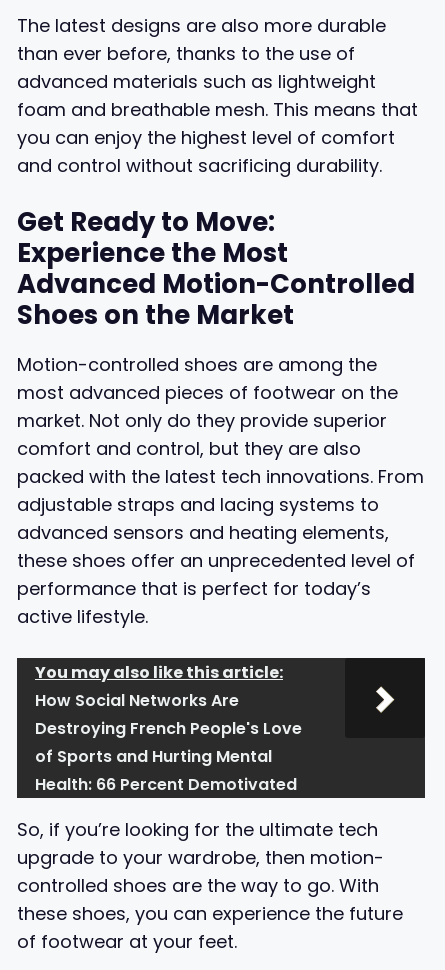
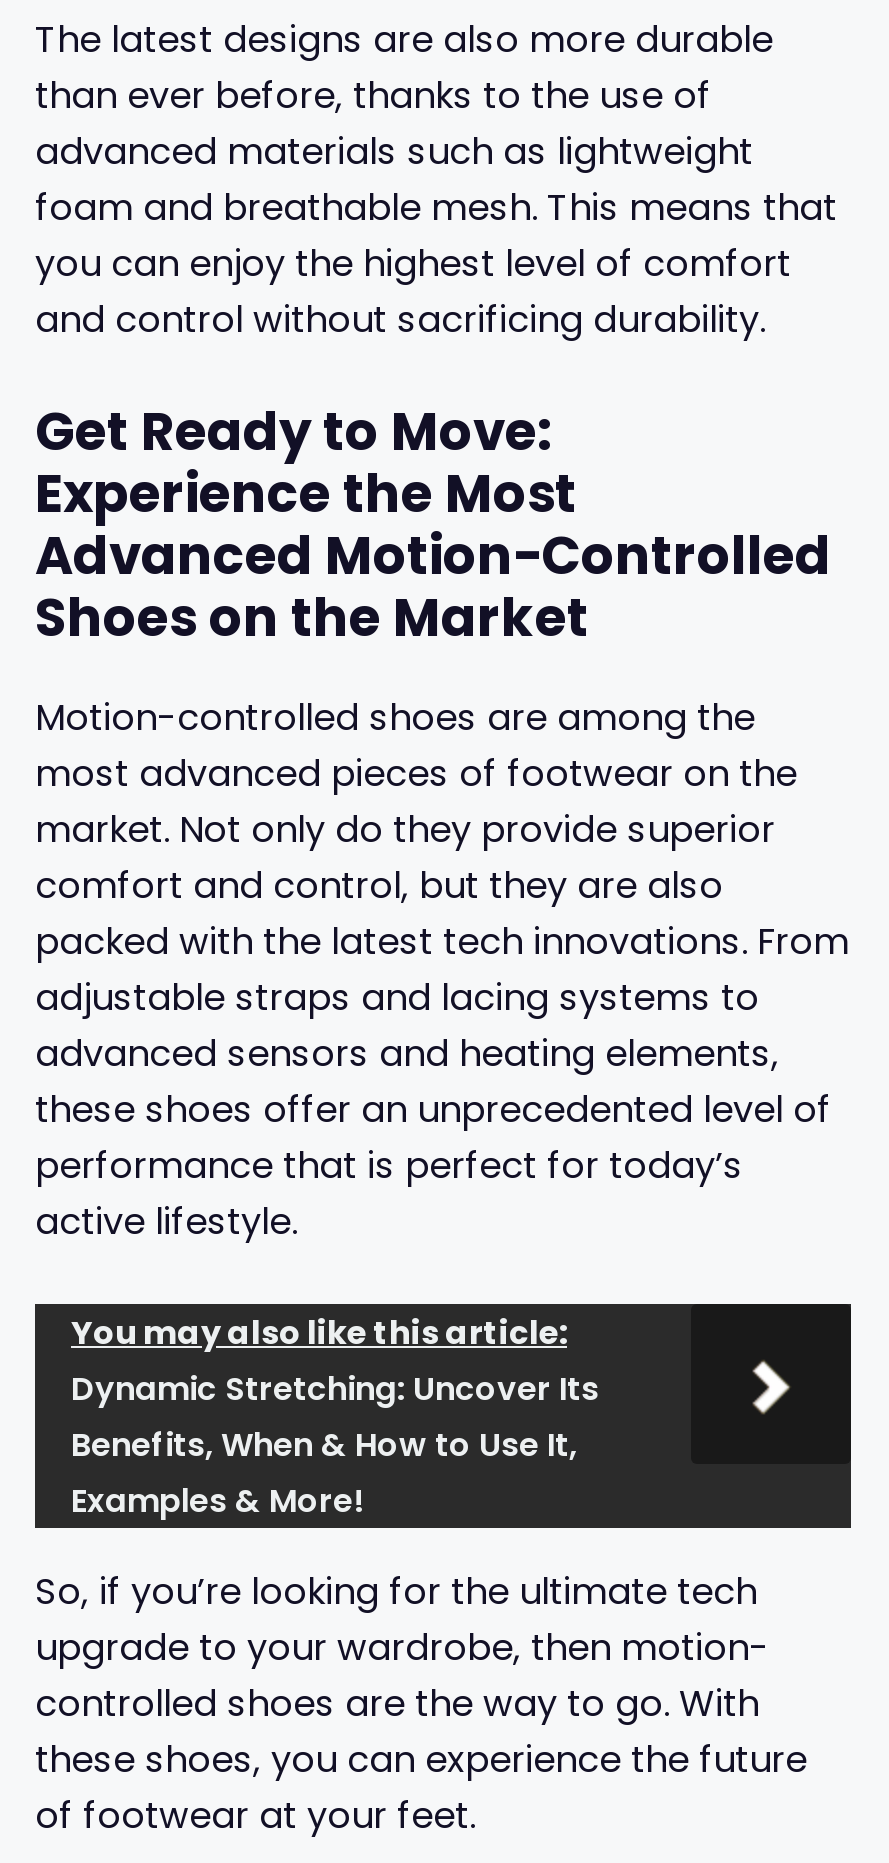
- How Social Networks Are
- Destroying French People's Love
- of Sports and Hurting Mental
- Health: 66 Percent Demotivated
+ Dynamic Stretching: Uncover Its
+ Benefits, When & How to Use It,
+ Examples & More!
